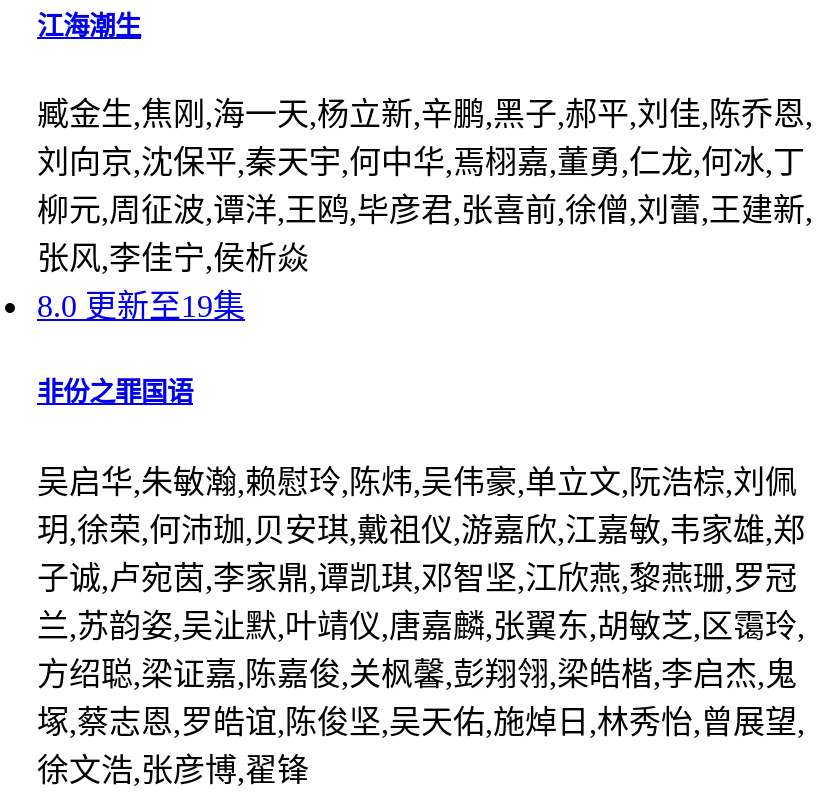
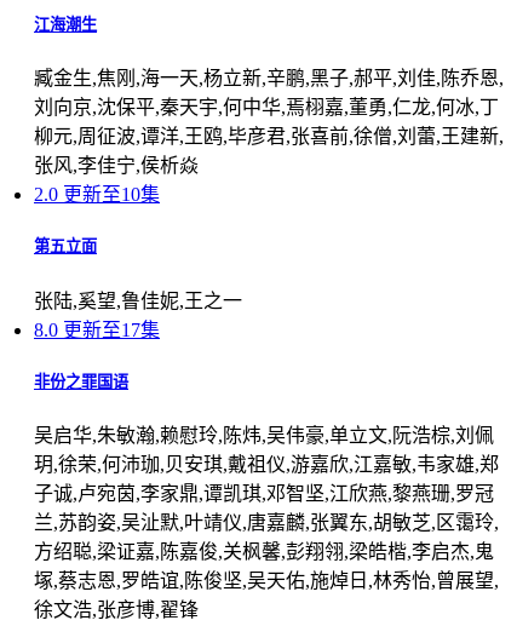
- 8.0 更新至19集
+ 2.0 更新至10集
+ 第五立面
+ 张陆,奚望,鲁佳妮,王之一
+ 8.0 更新至17集
